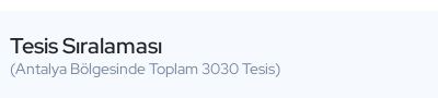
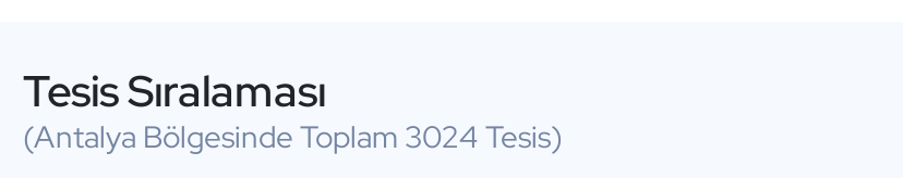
- (Antalya Bölgesinde Toplam 3030 Tesis)
+ (Antalya Bölgesinde Toplam 3024 Tesis)
